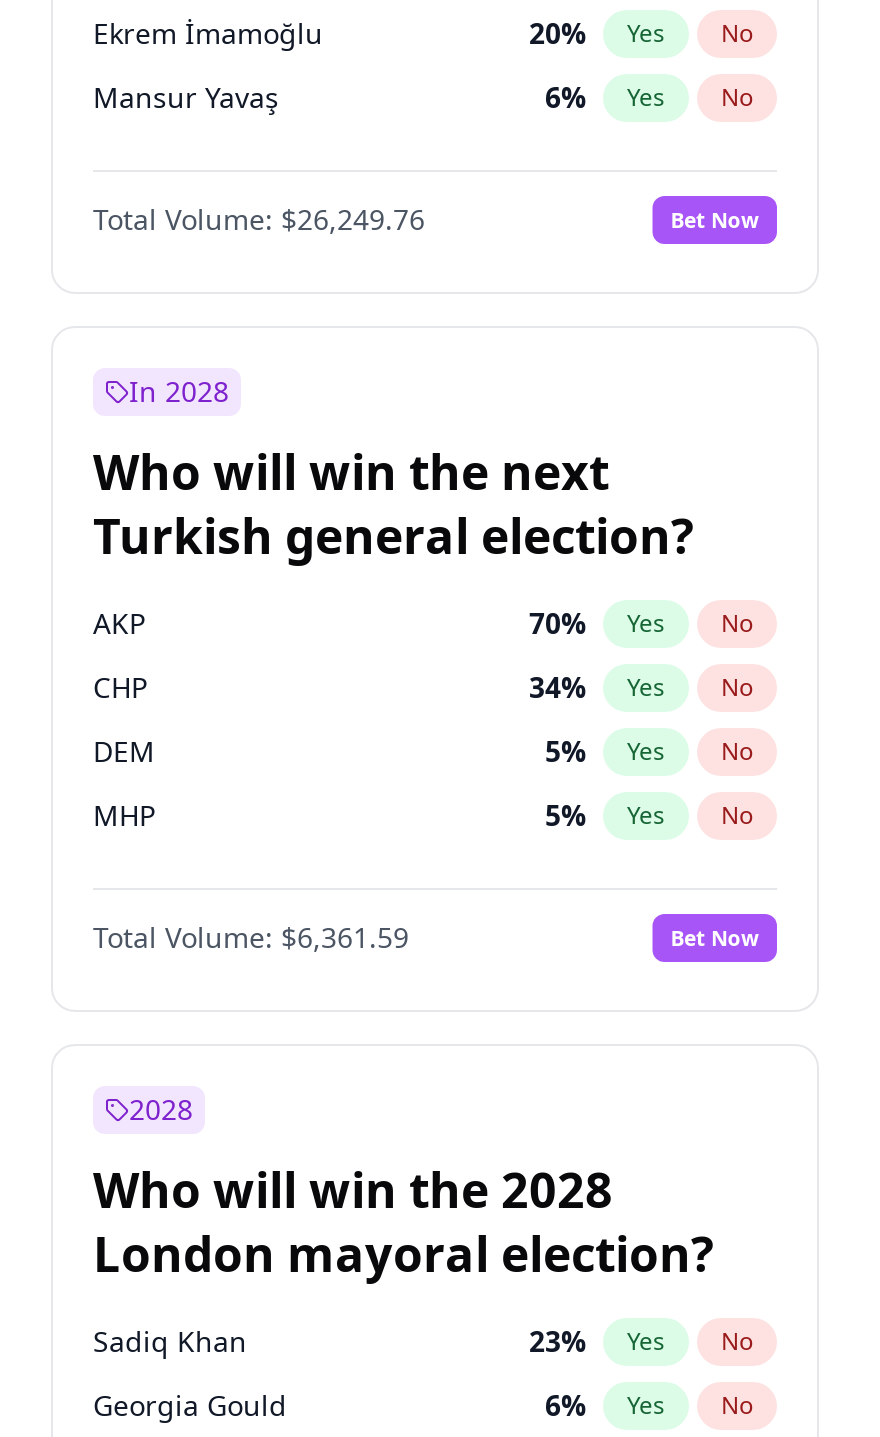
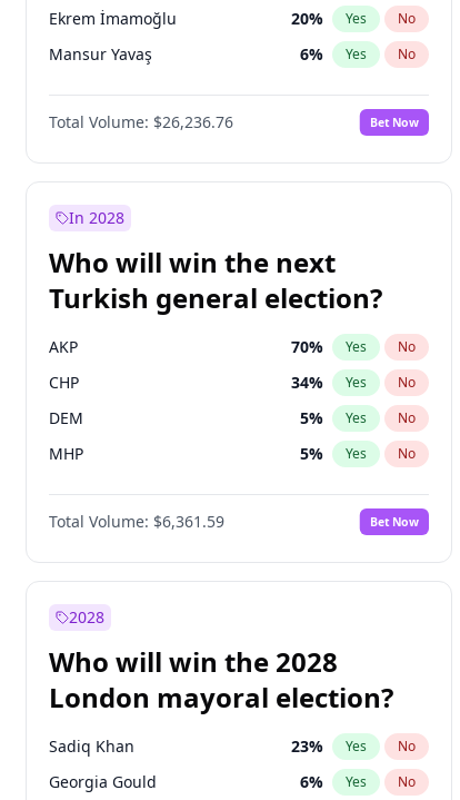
- Total Volume: $26,249.76
+ Total Volume: $26,236.76
